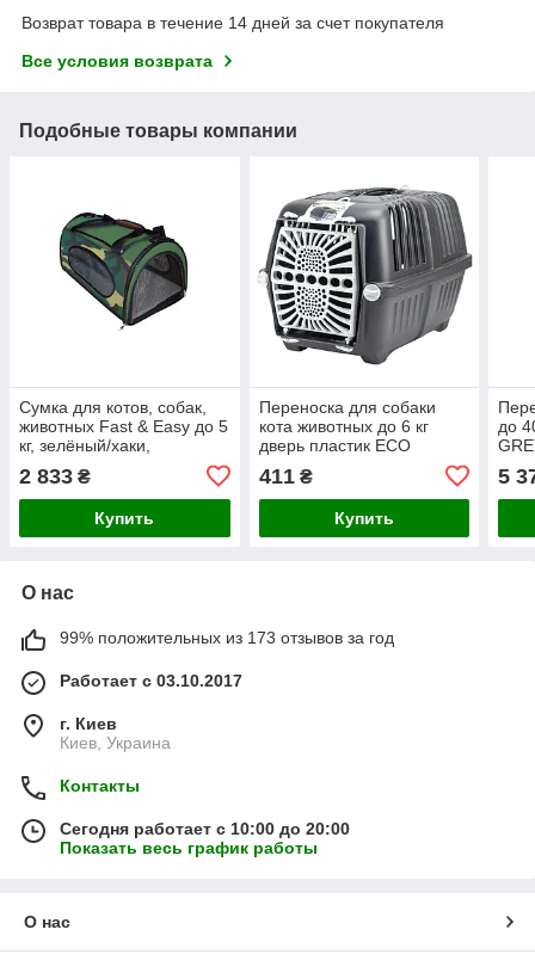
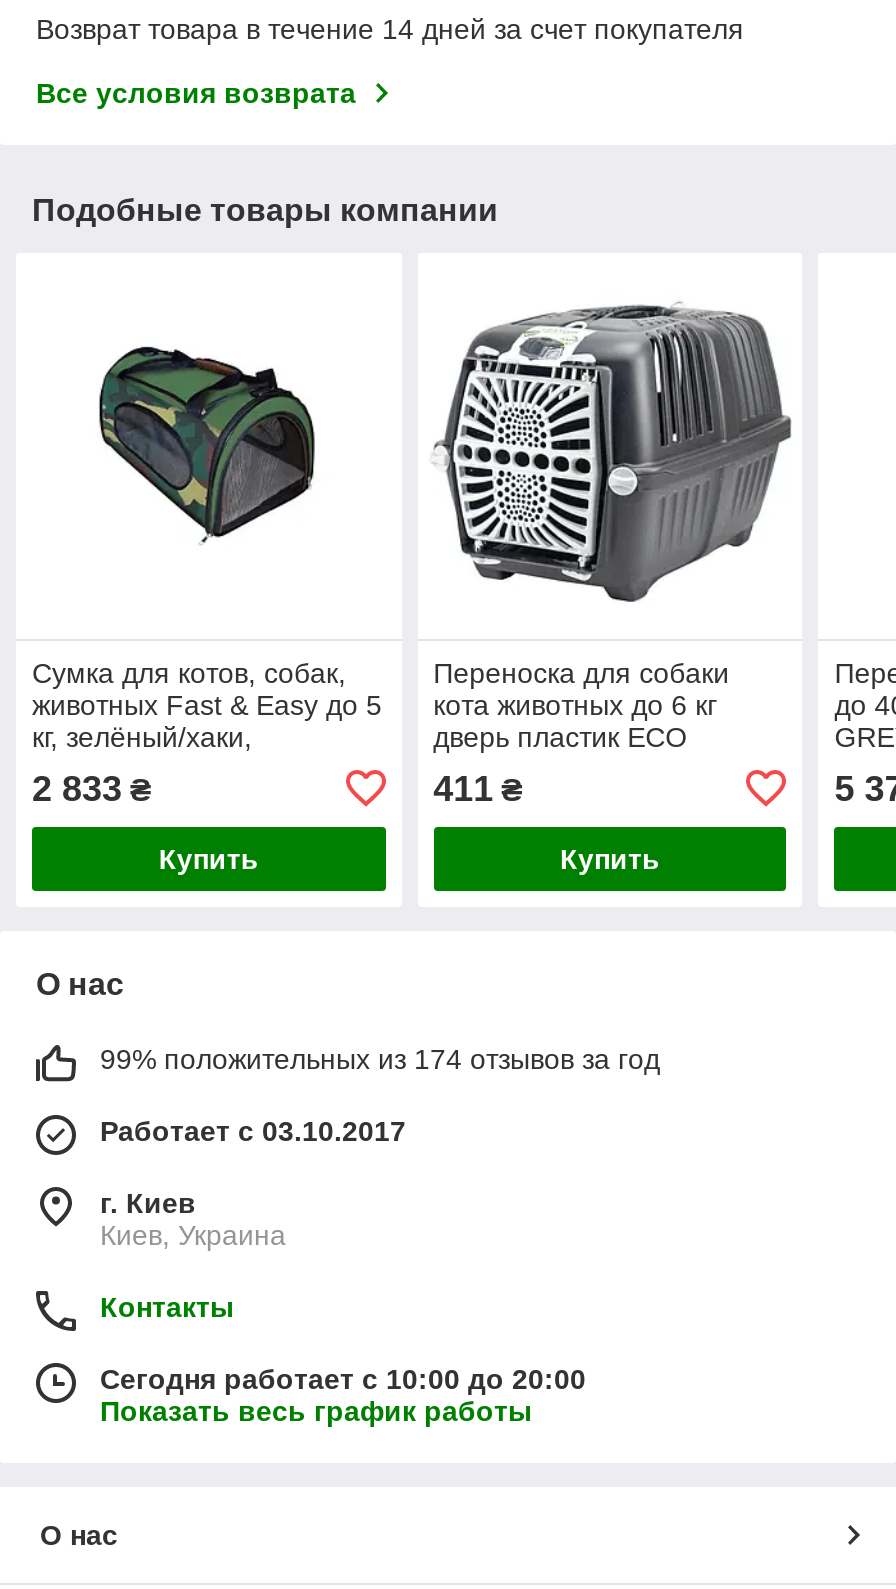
- 99% положительных из 173 отзывов за год
+ 99% положительных из 174 отзывов за год
